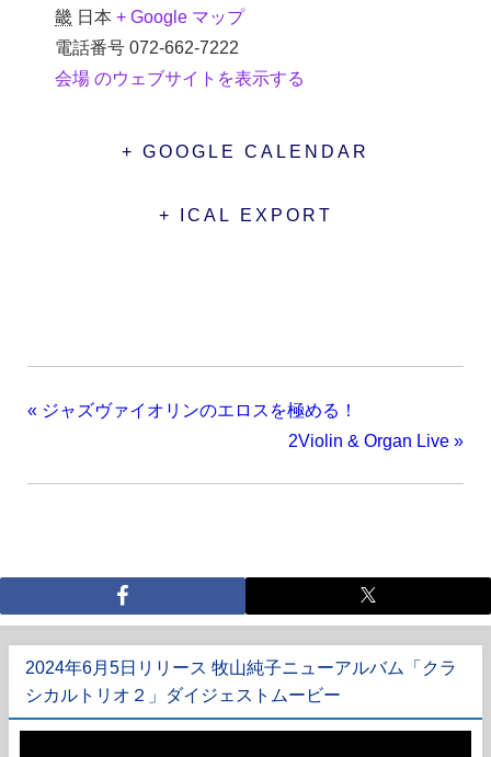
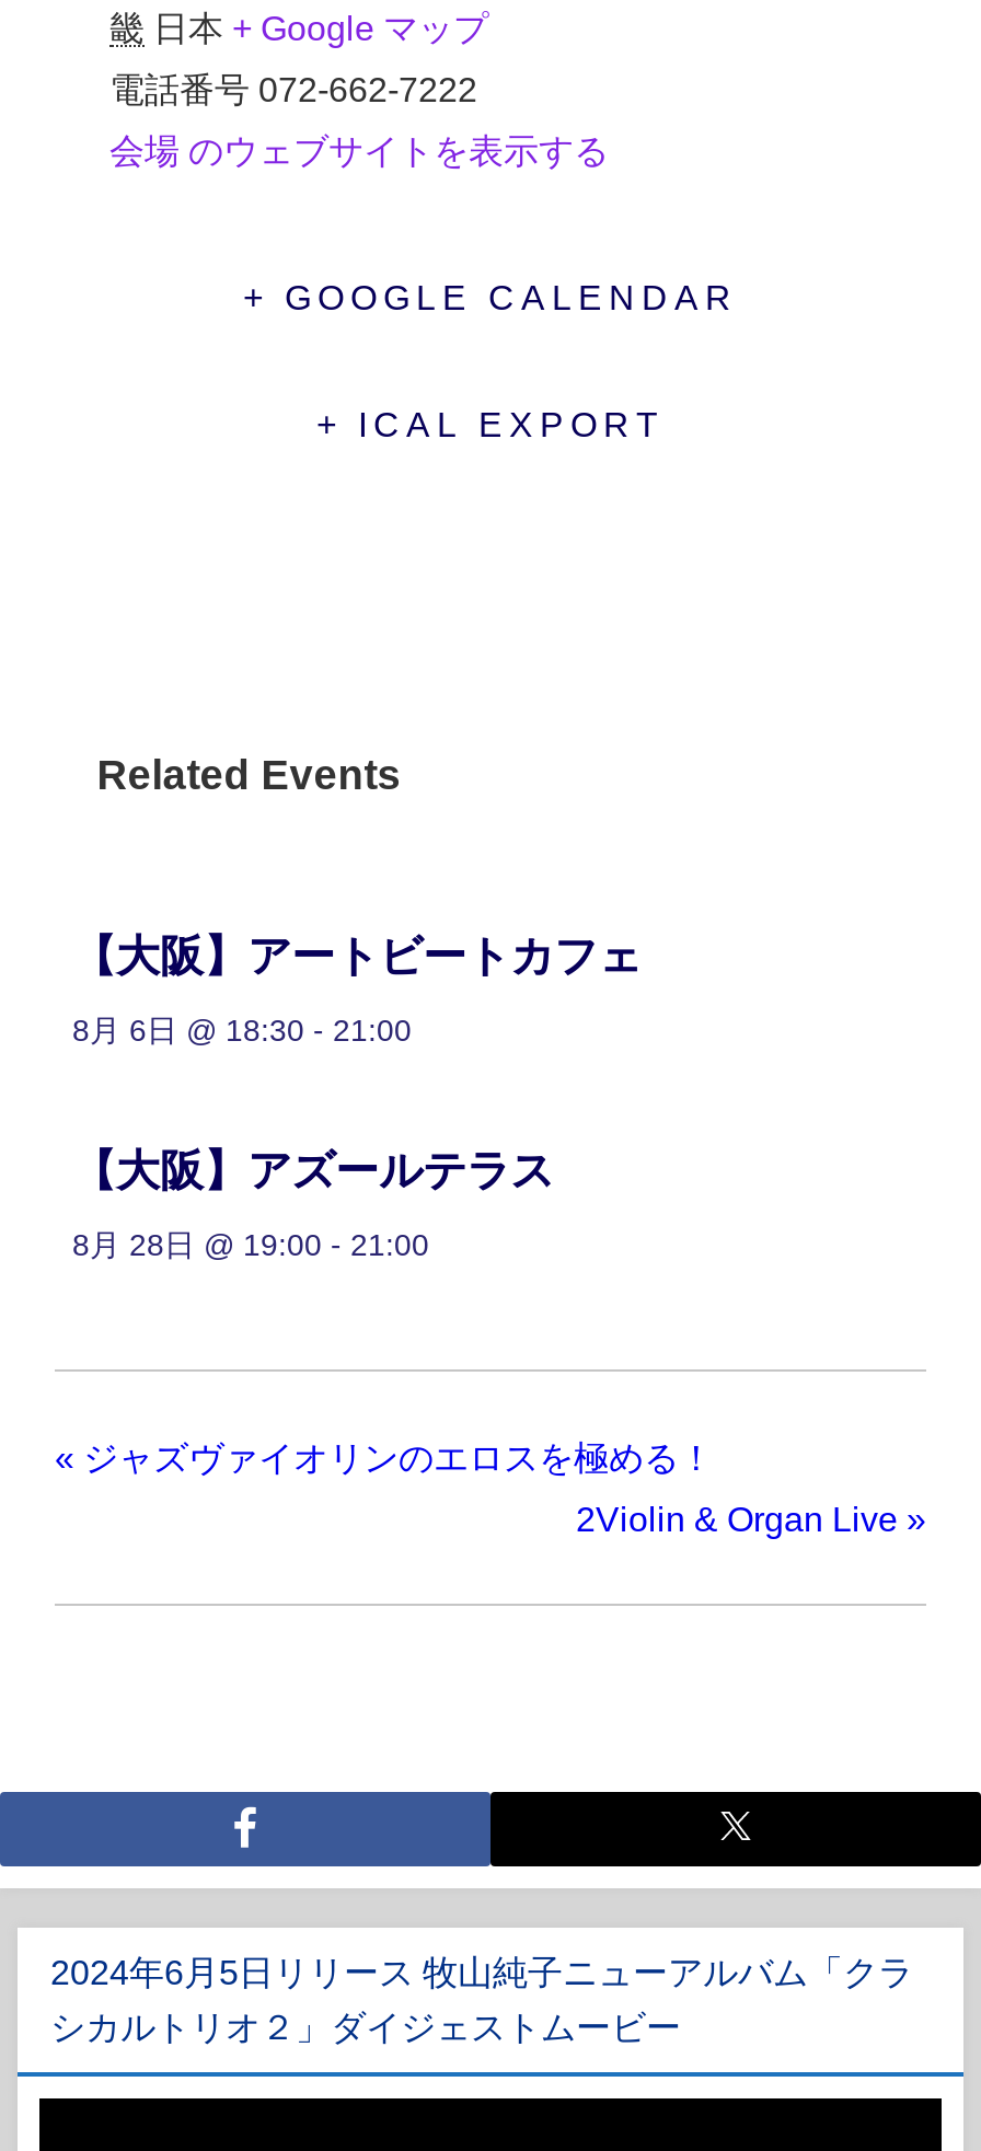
+ 【大阪】アートビートカフェ
+ 8月 6日 @ 18:30 - 21:00
+ 【大阪】アズールテラス
+ 8月 28日 @ 19:00 - 21:00

+ Related Events
